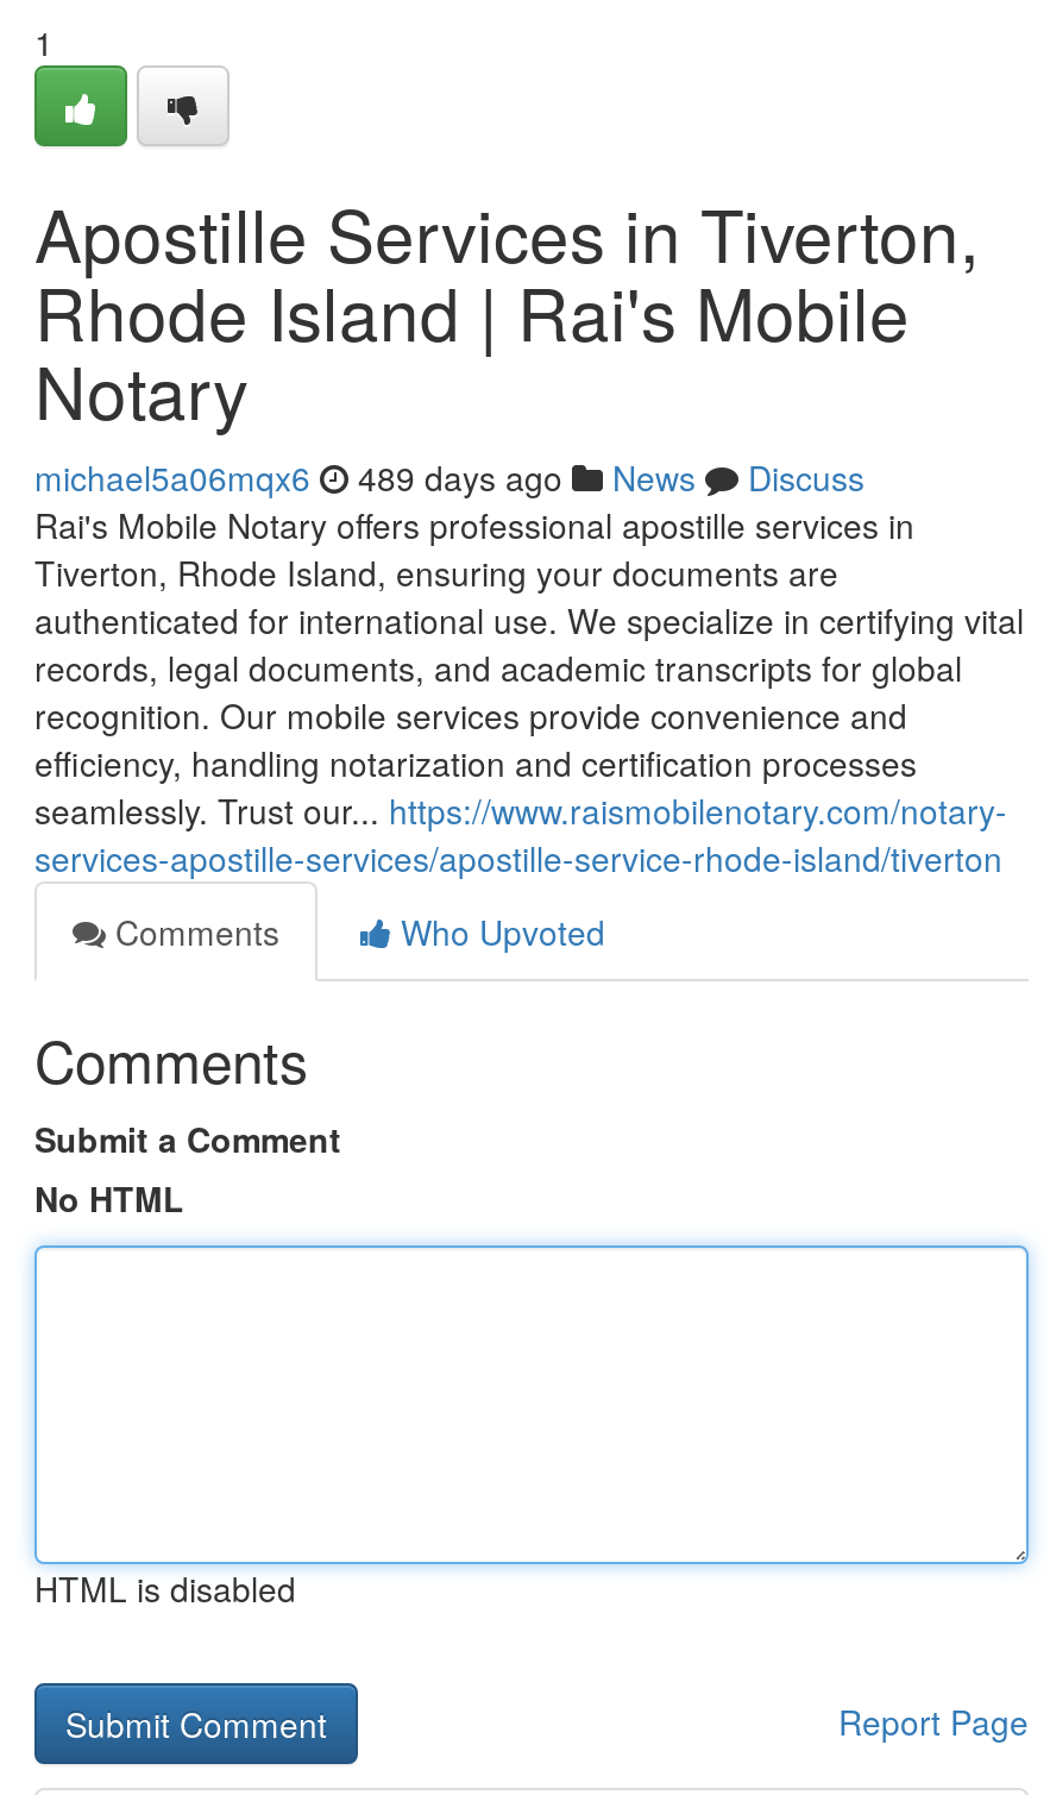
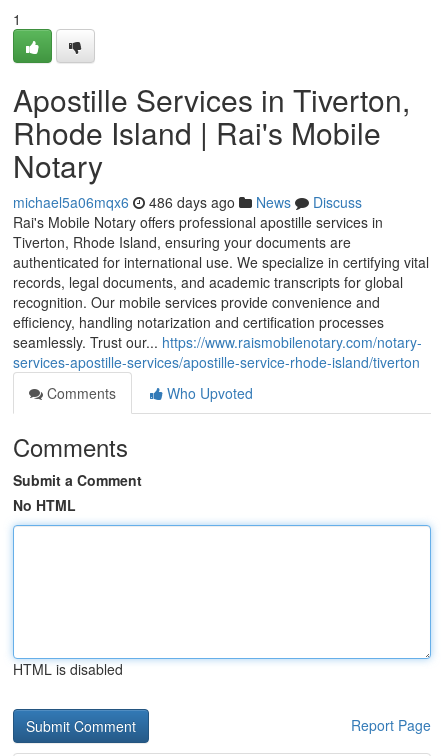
- michael5a06mqx6 489 days ago News Discuss
+ michael5a06mqx6 486 days ago News Discuss
